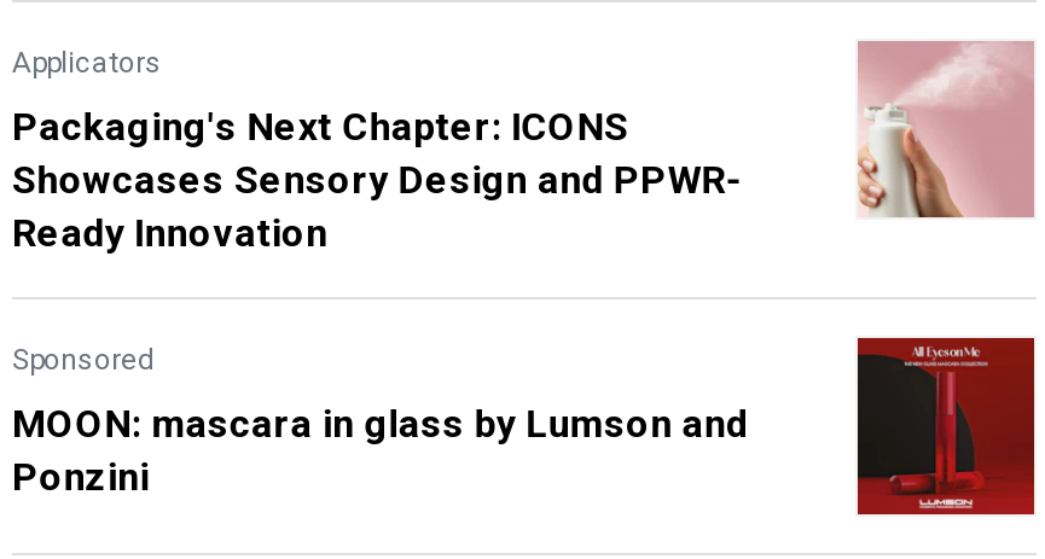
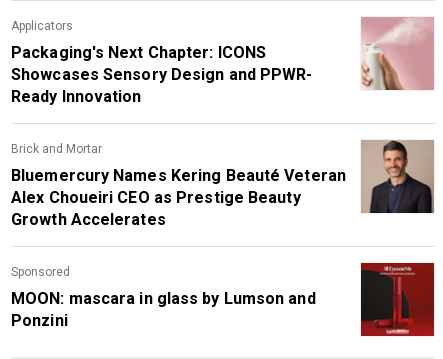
+ [image]
+ Brick and Mortar
+ Bluemercury Names Kering Beauté Veteran
+ Alex Choueiri CEO as Prestige Beauty
+ Growth Accelerates
